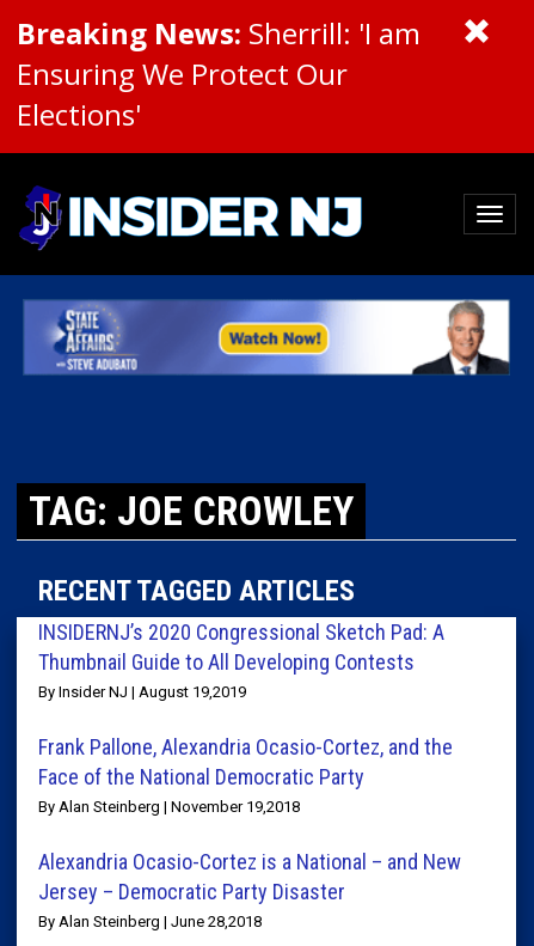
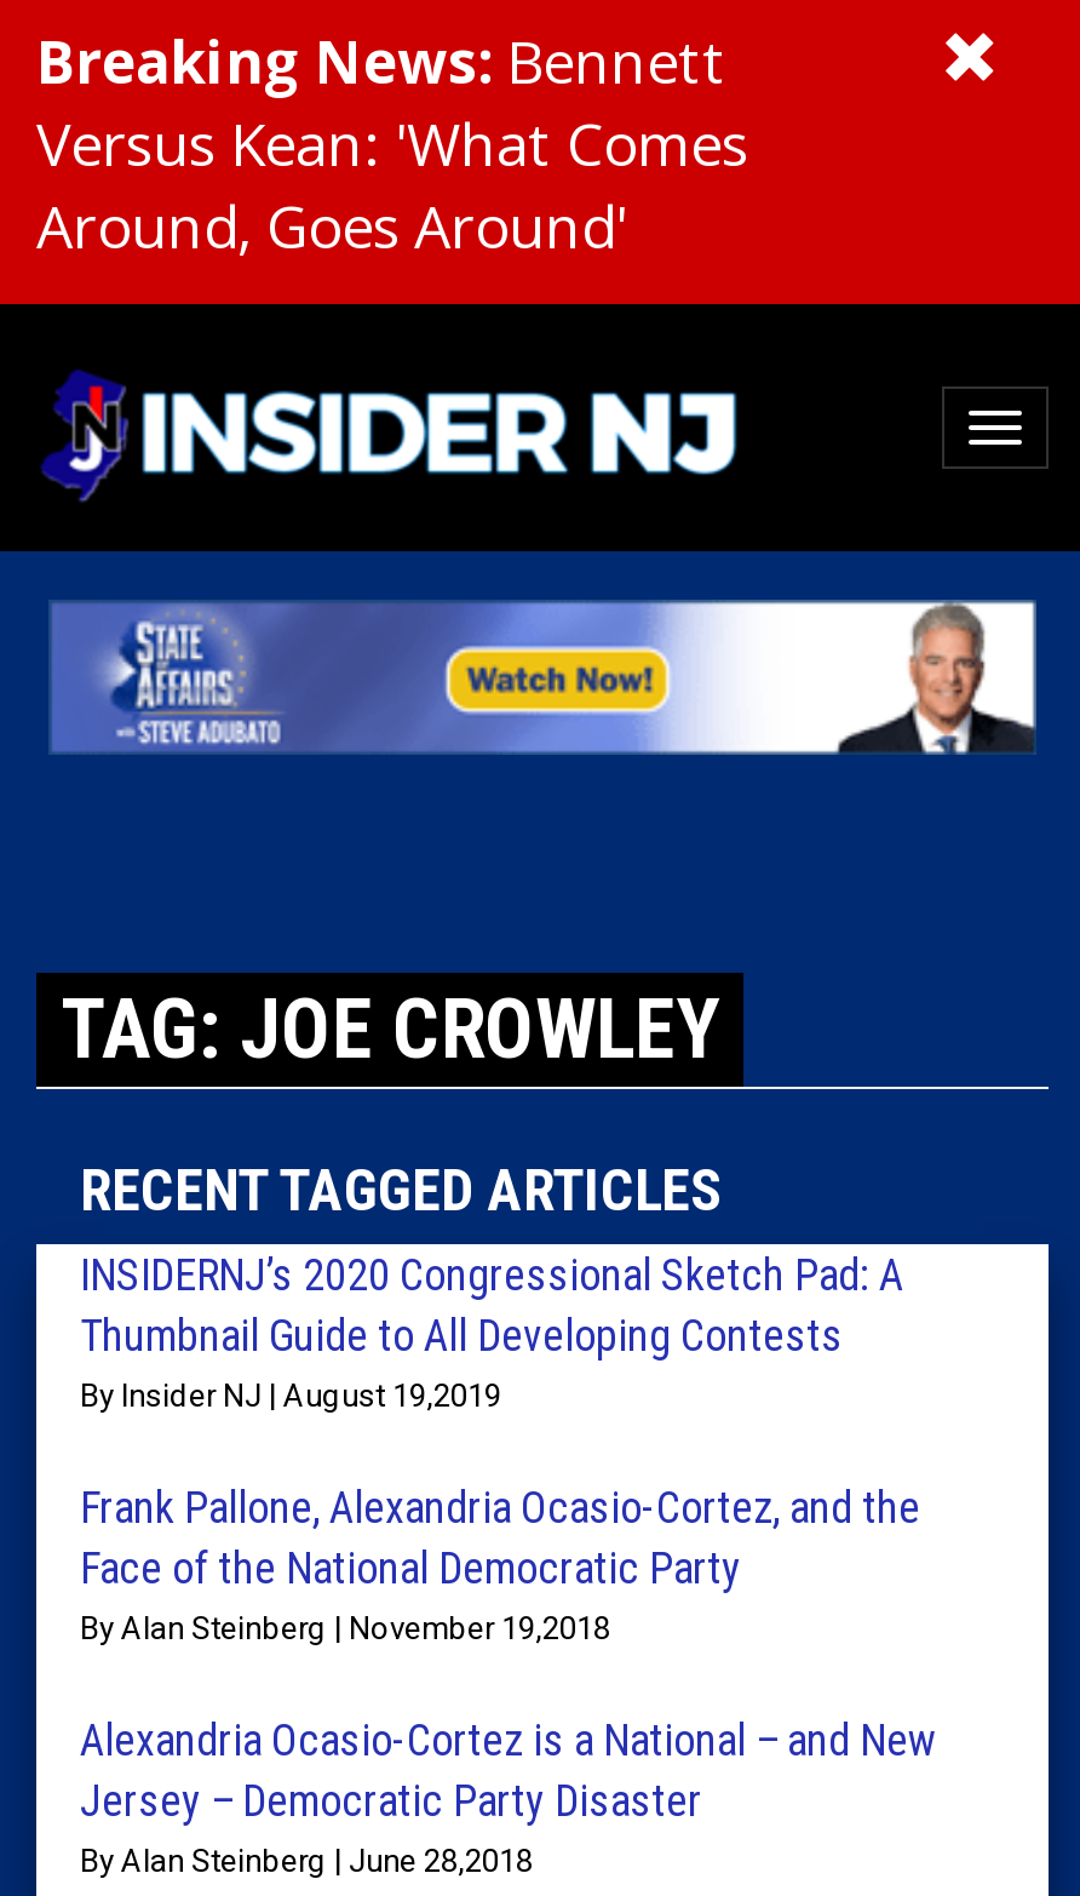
- Breaking News: Sherrill: 'I am
- Ensuring We Protect Our
- Elections'
+ Breaking News: Bennett
+ Versus Kean: 'What Comes
+ Around, Goes Around'
